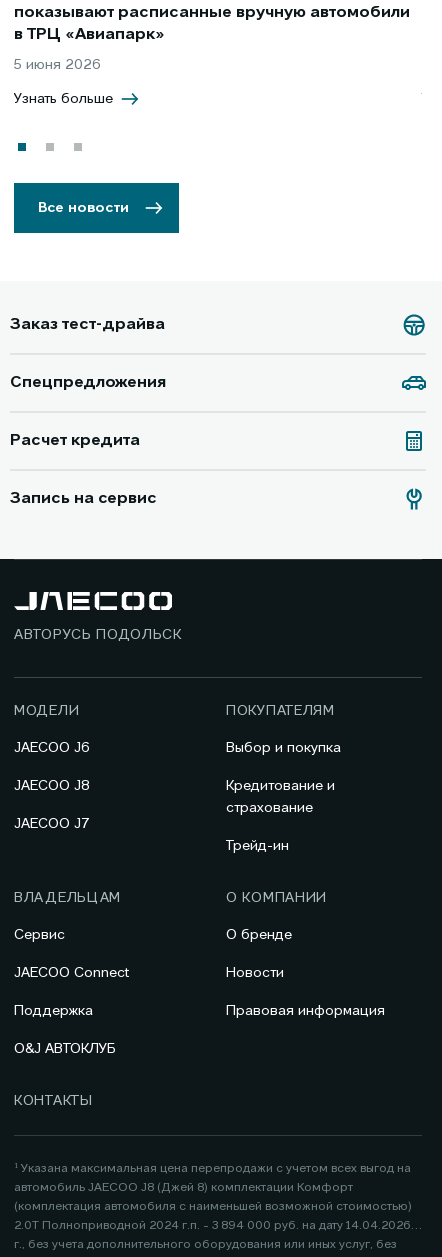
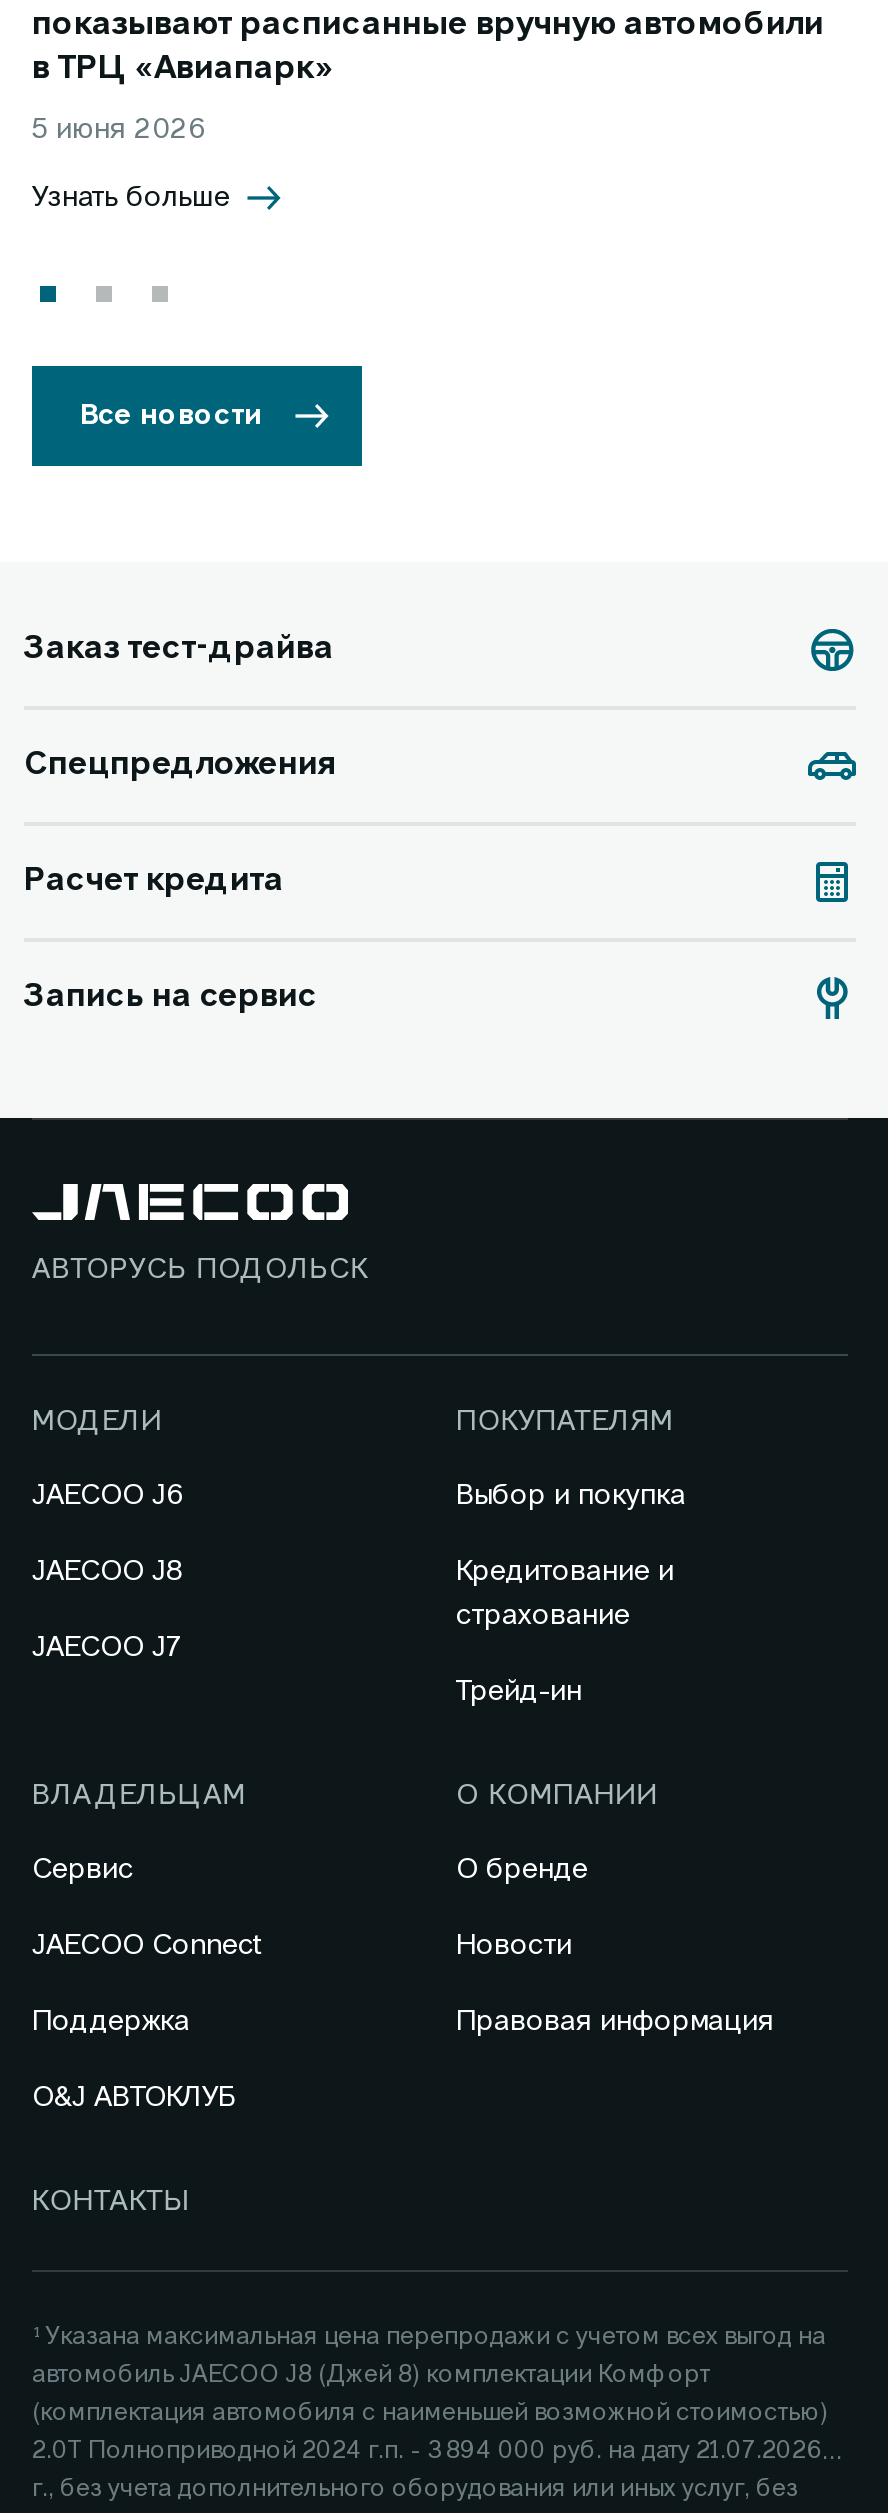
- 2.0Т Полноприводной 2024 г.п. - 3 894 000 руб. на дату 14.04.2026
+ 2.0Т Полноприводной 2024 г.п. - 3 894 000 руб. на дату 21.07.2026
